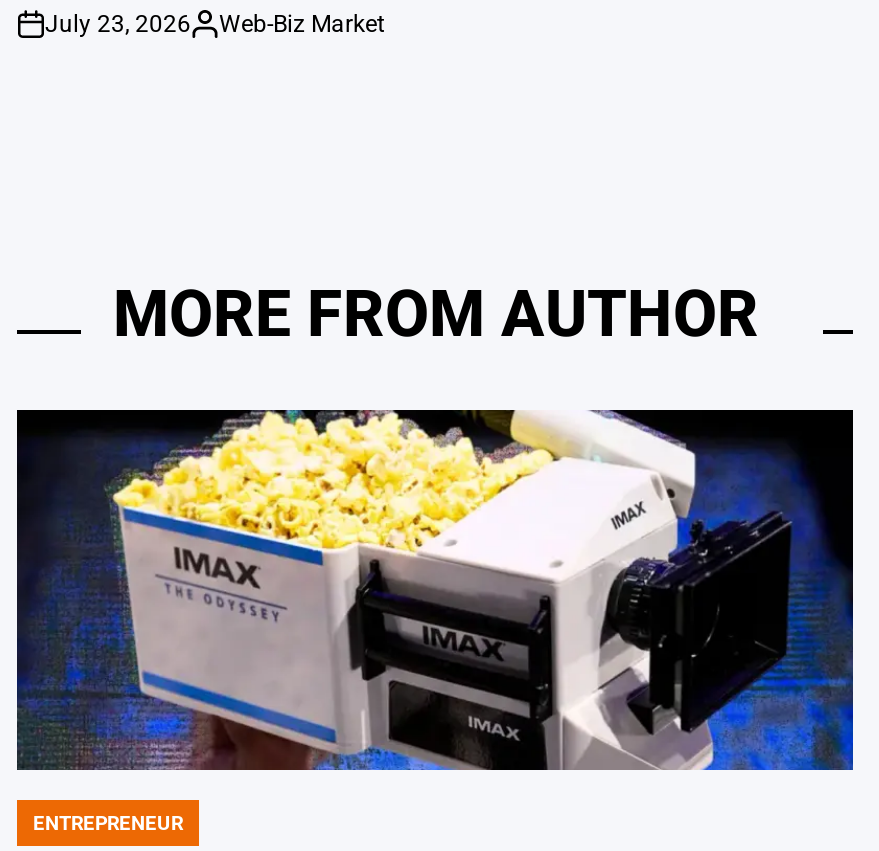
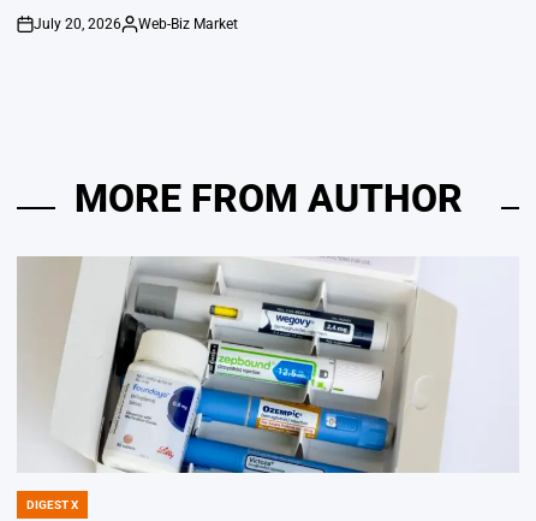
- July 23, 2026 Web-Biz Market
+ July 20, 2026 Web-Biz Market

- [image]
- ENTREPRENEUR
+ [image]
+ DIGEST X
